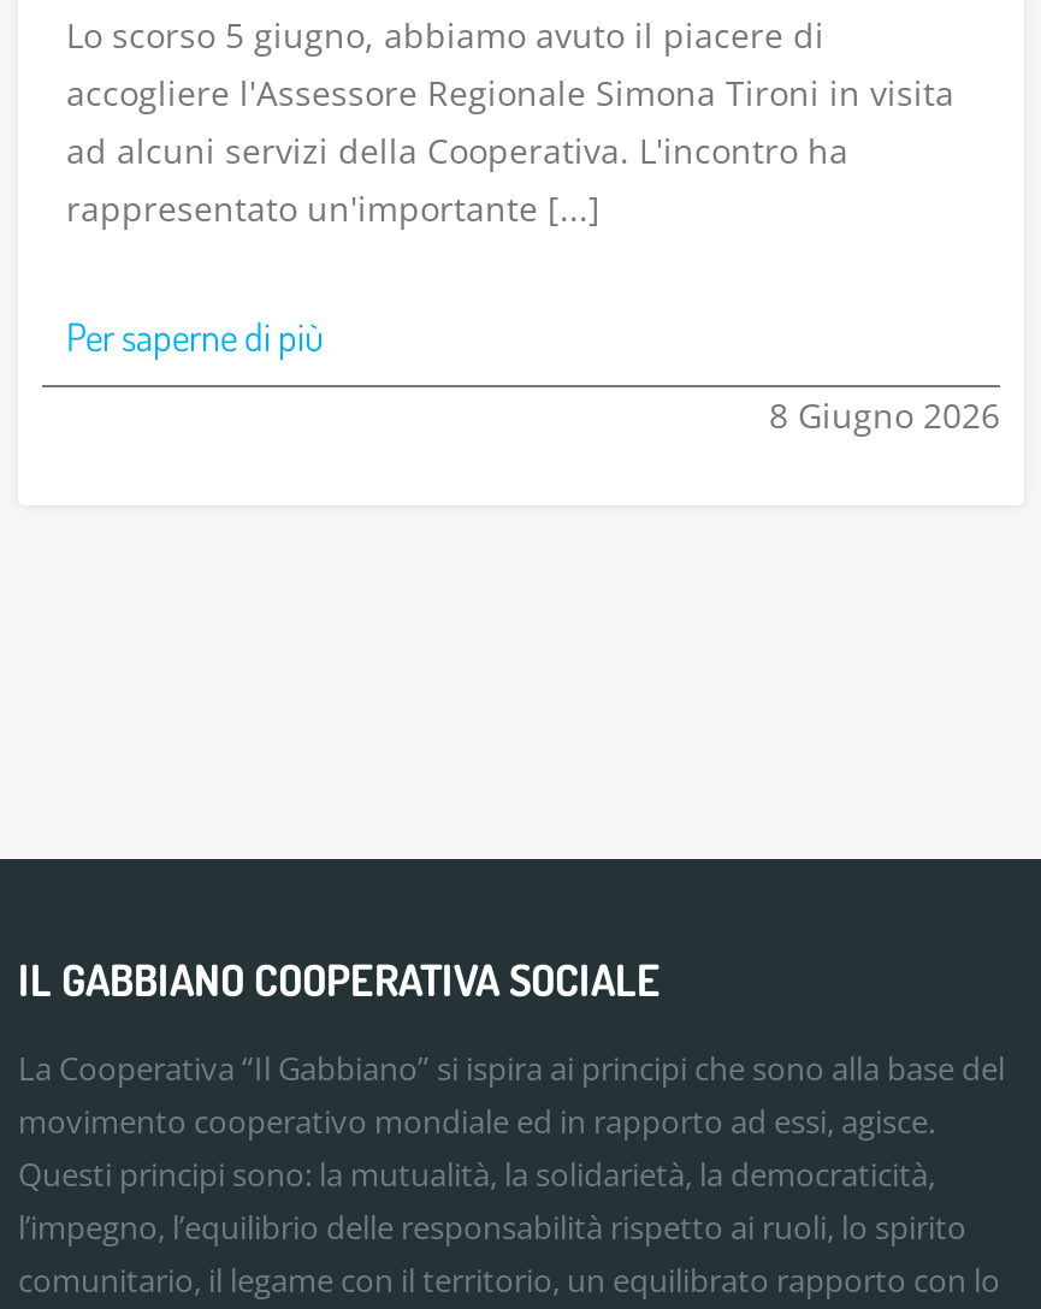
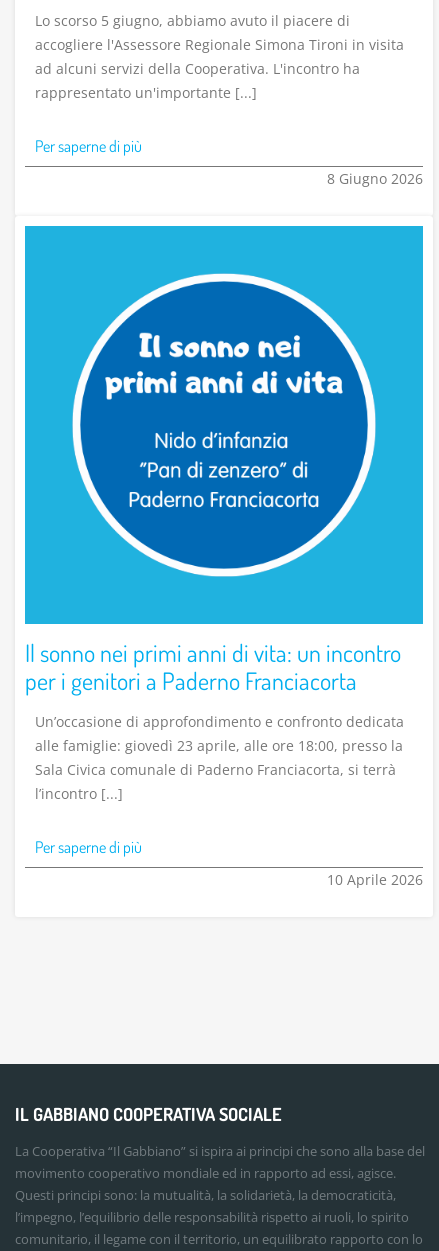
+ [image]
+ Il sonno nei primi anni di vita: un incontro
+ per i genitori a Paderno Franciacorta
+ Un’occasione di approfondimento e confronto dedicata
+ alle famiglie: giovedì 23 aprile, alle ore 18:00, presso la
+ Sala Civica comunale di Paderno Franciacorta, si terrà
+ l’incontro [...]
+ Per saperne di più
+ 10 Aprile 2026
